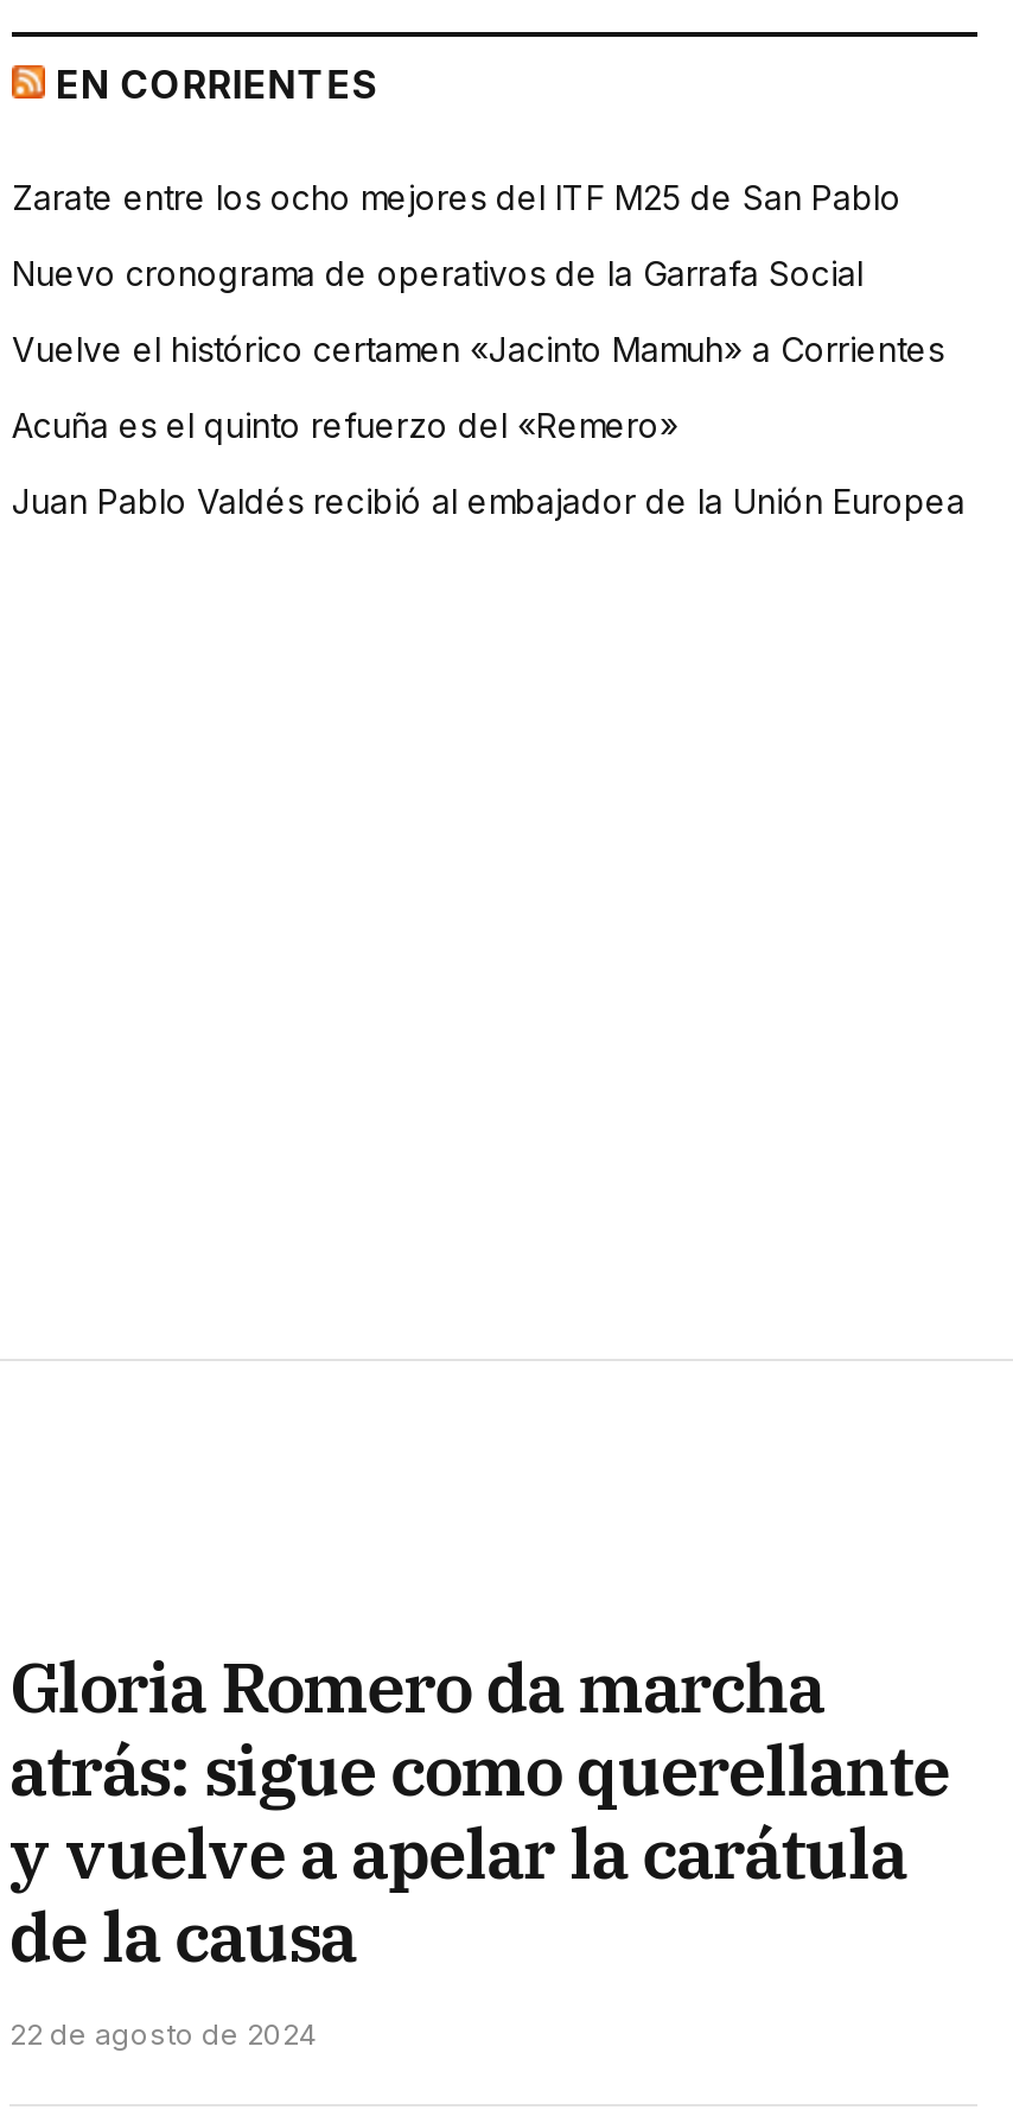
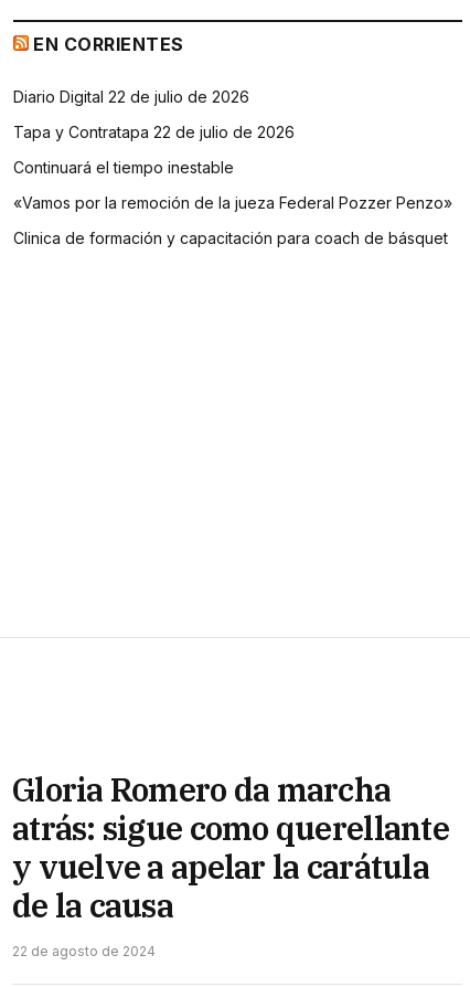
- Zarate entre los ocho mejores del ITF M25 de San Pablo
+ Diario Digital 22 de julio de 2026

- Nuevo cronograma de operativos de la Garrafa Social
+ Tapa y Contratapa 22 de julio de 2026

- Vuelve el histórico certamen «Jacinto Mamuh» a Corrientes
+ Continuará el tiempo inestable

- Acuña es el quinto refuerzo del «Remero»
+ «Vamos por la remoción de la jueza Federal Pozzer Penzo»

- Juan Pablo Valdés recibió al embajador de la Unión Europea
+ Clinica de formación y capacitación para coach de básquet
